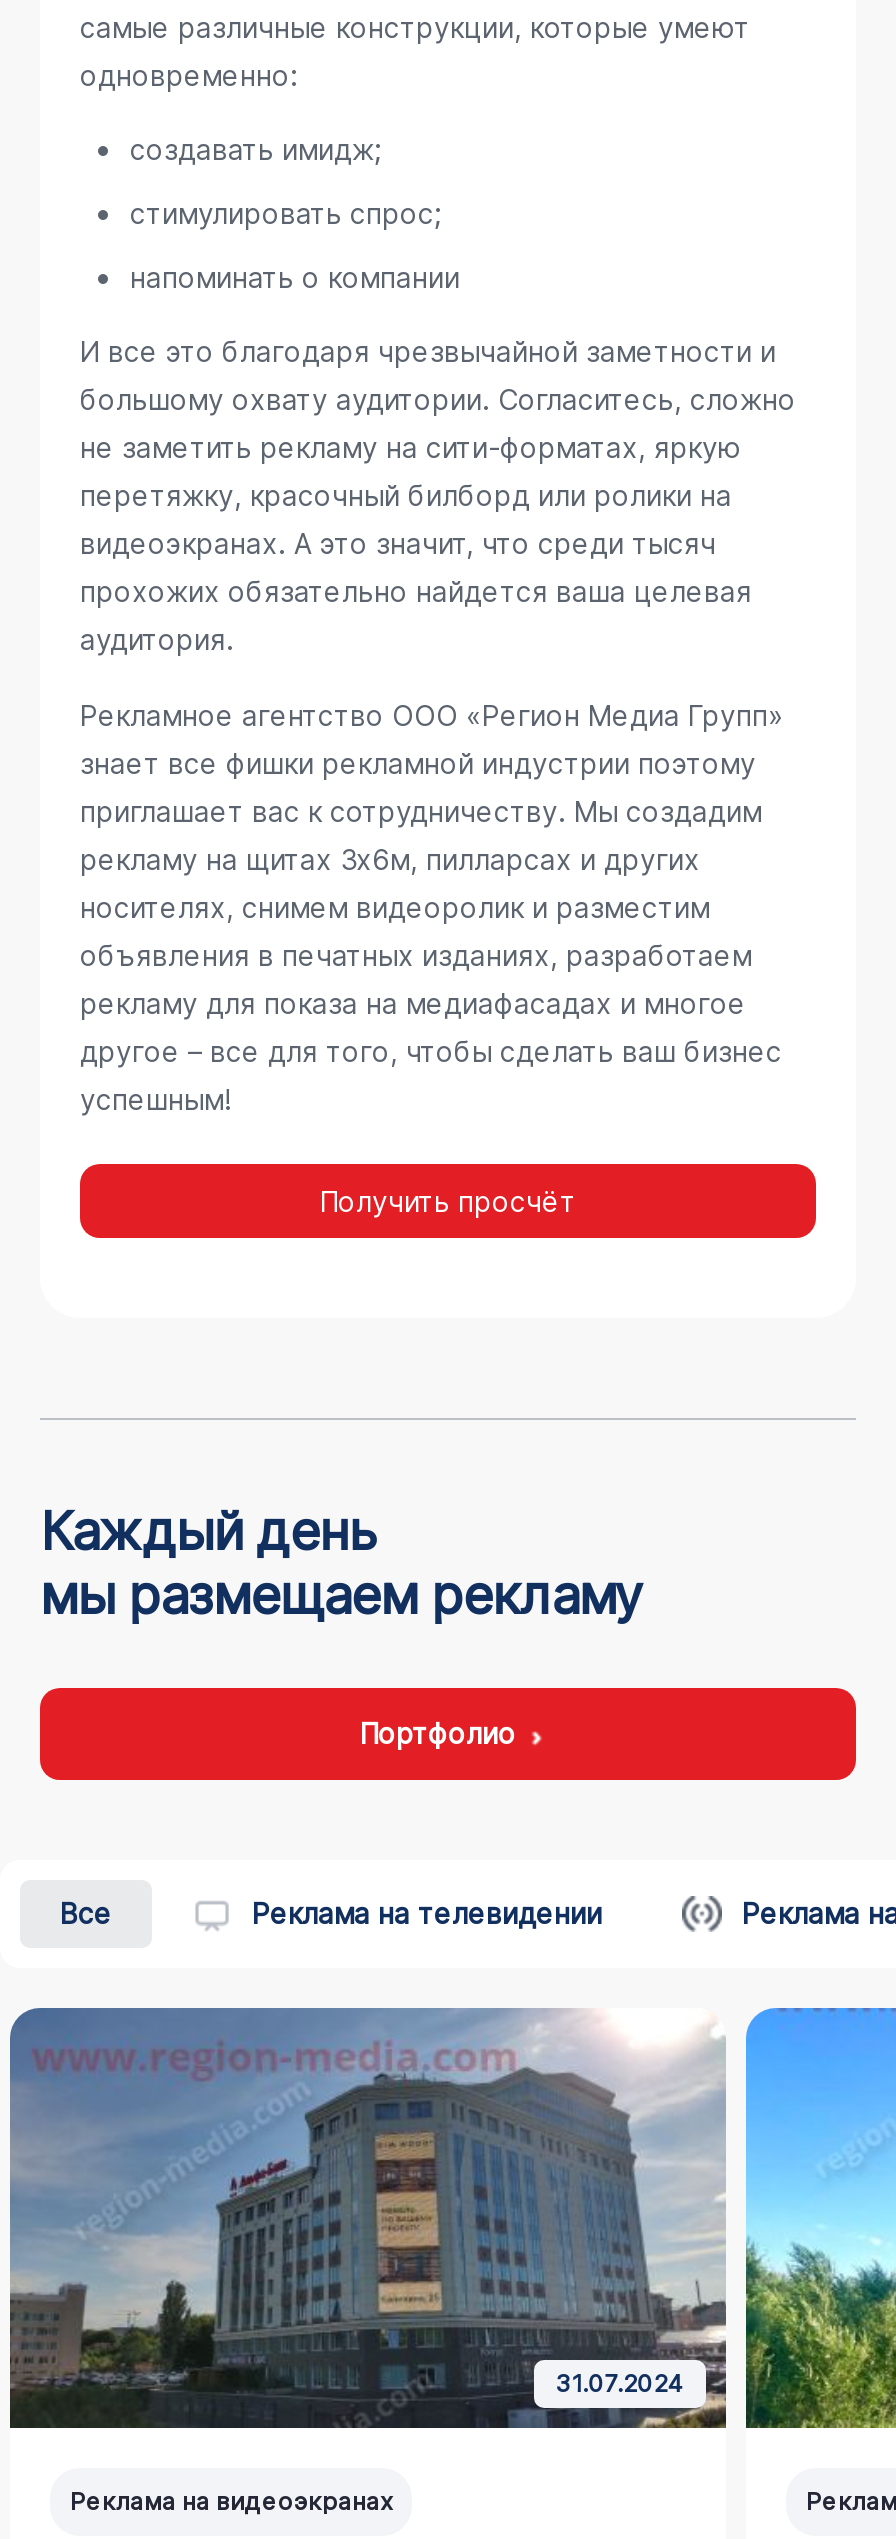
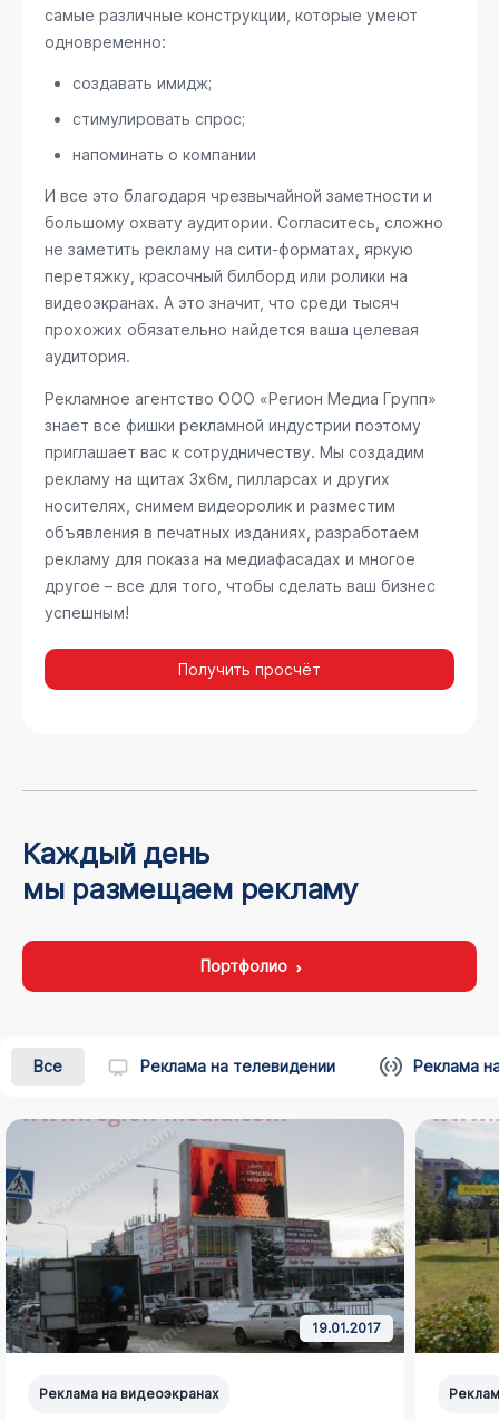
- [image]
- 31.07.2024
+ [image]
+ 19.01.2017

- [image]
+ [image]
